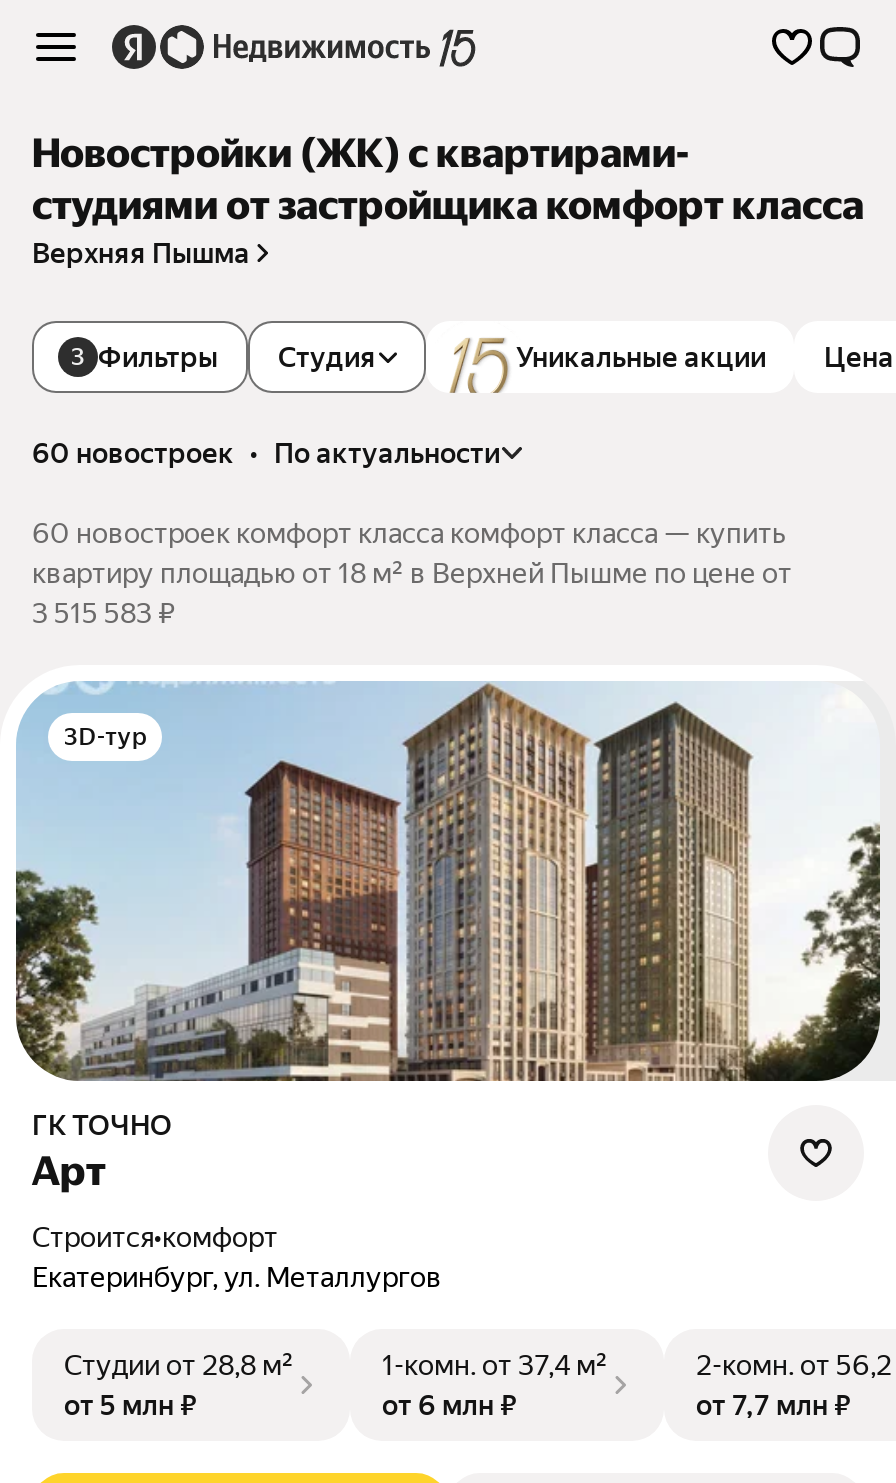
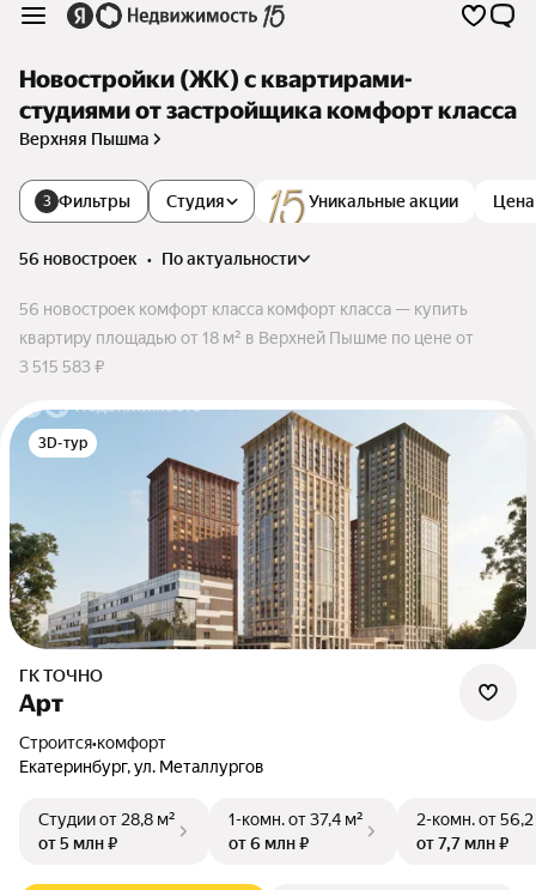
- 60 новостроек • по актуальности
+ 56 новостроек • по актуальности

- 60 новостроек комфорт класса комфорт класса — купить
+ 56 новостроек комфорт класса комфорт класса — купить
